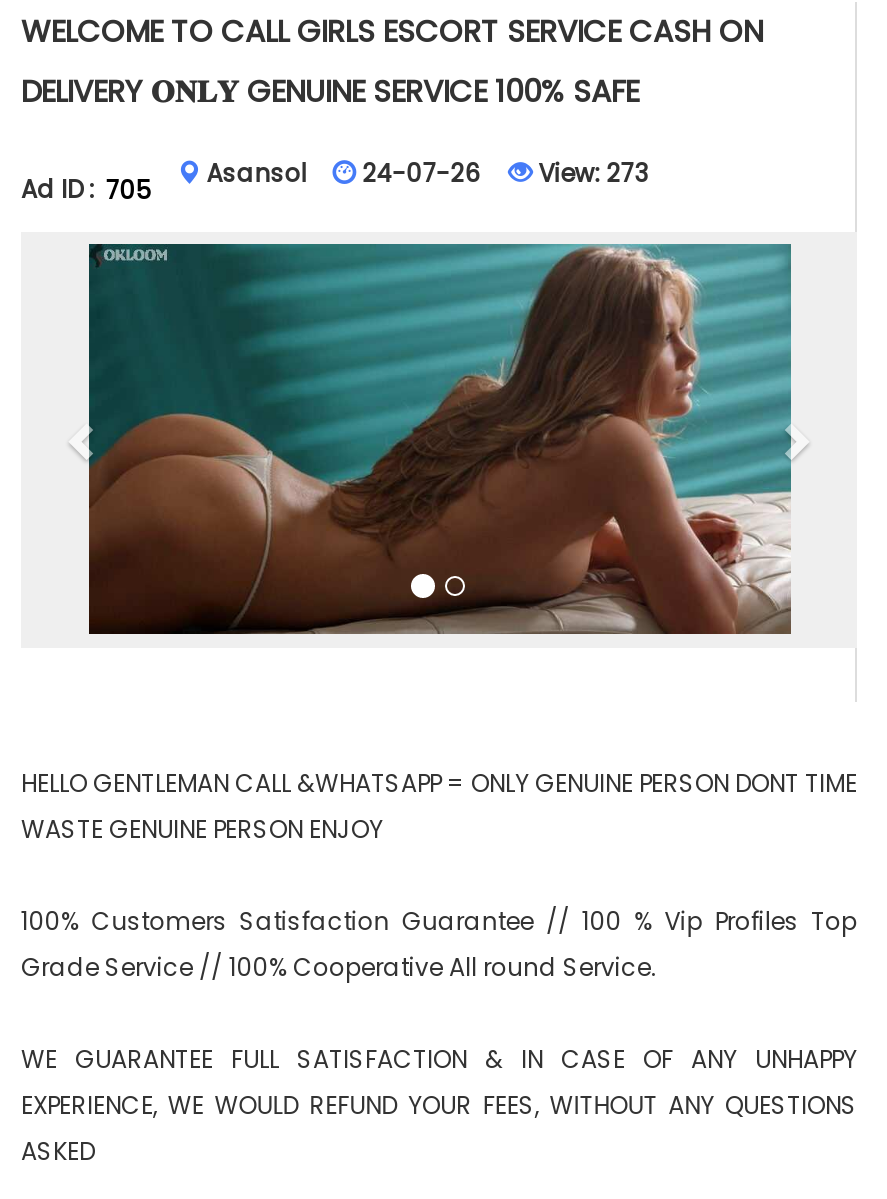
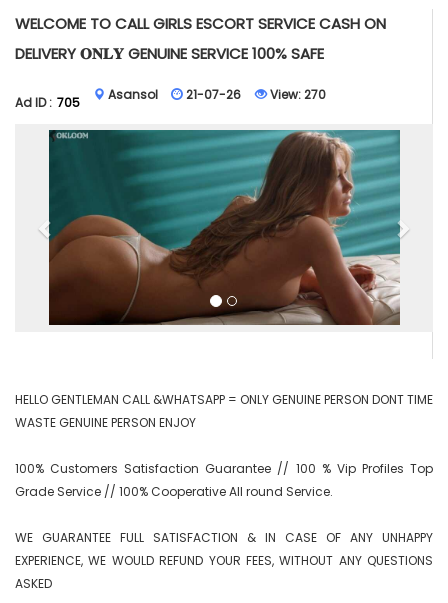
- 24-07-26
+ 21-07-26

- View: 273
+ View: 270
